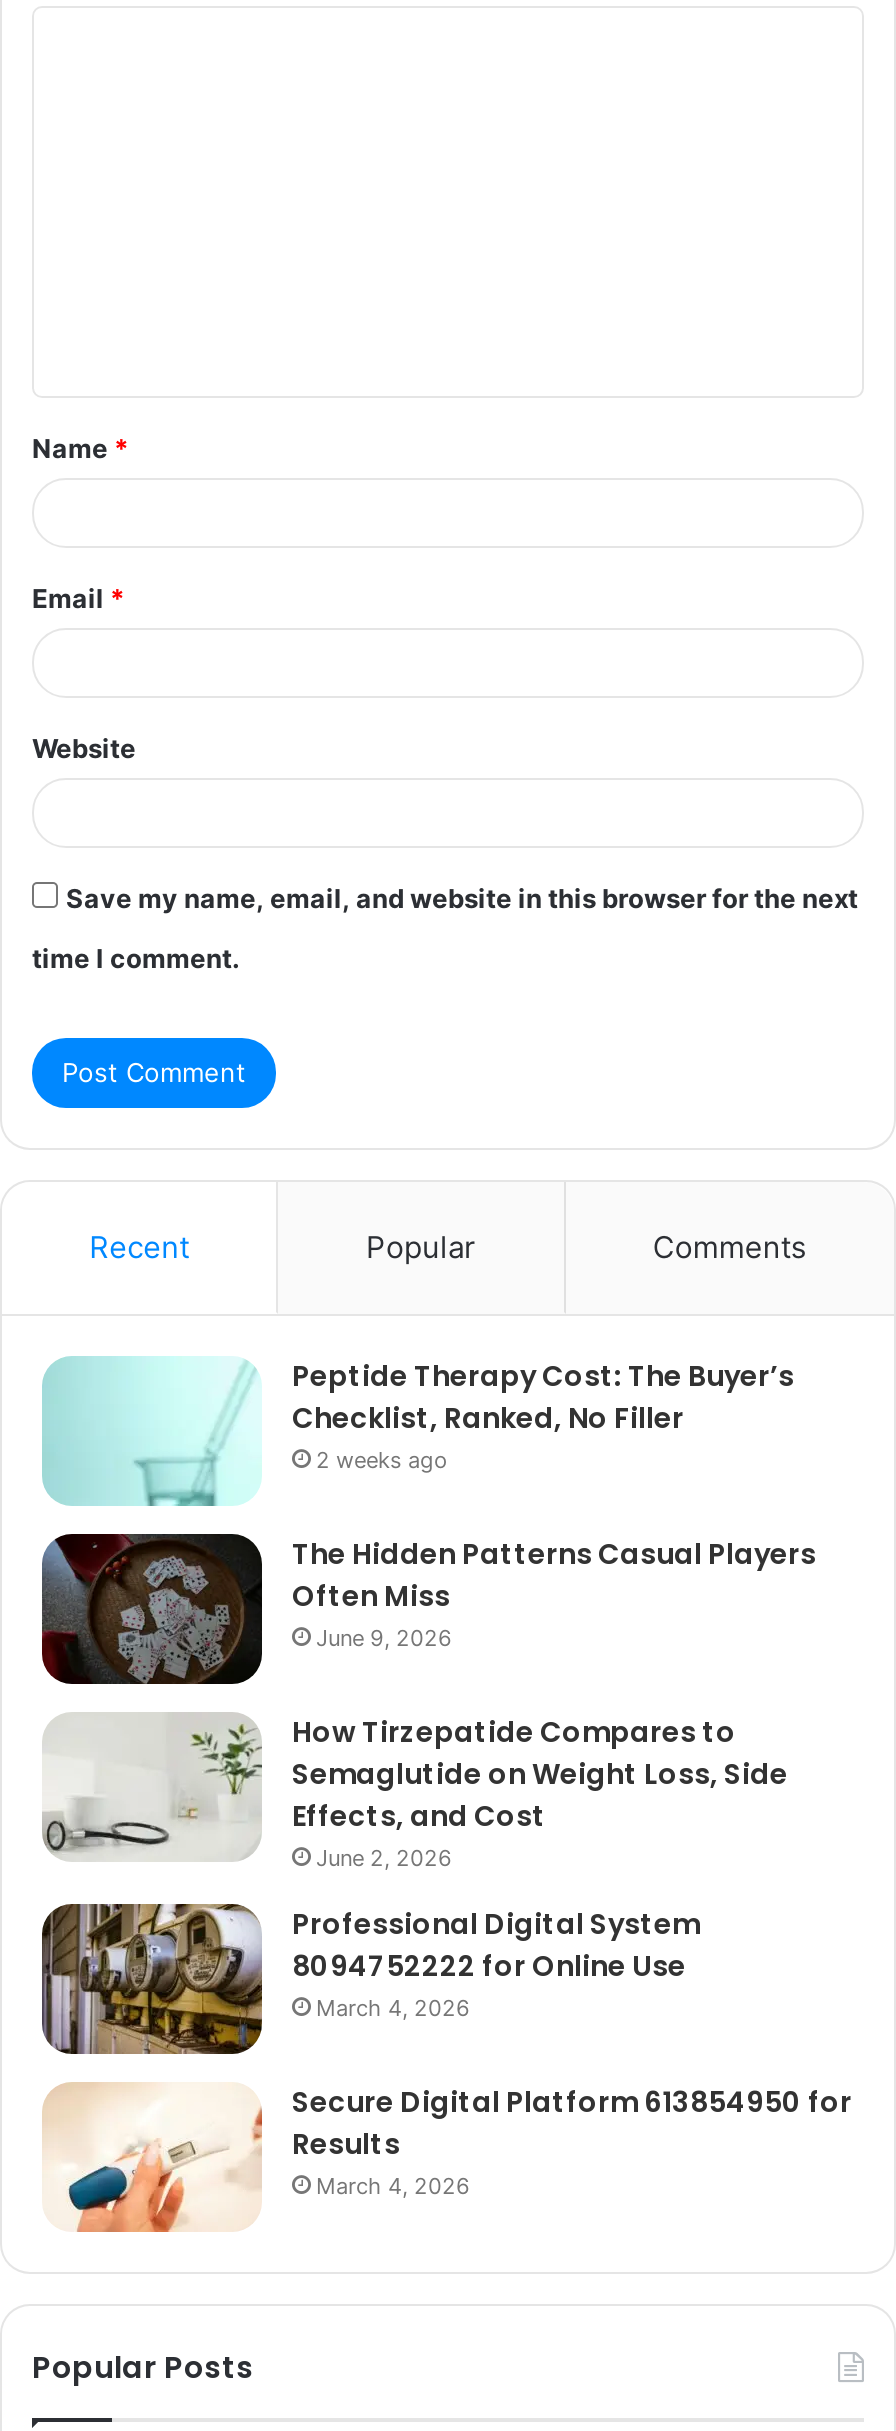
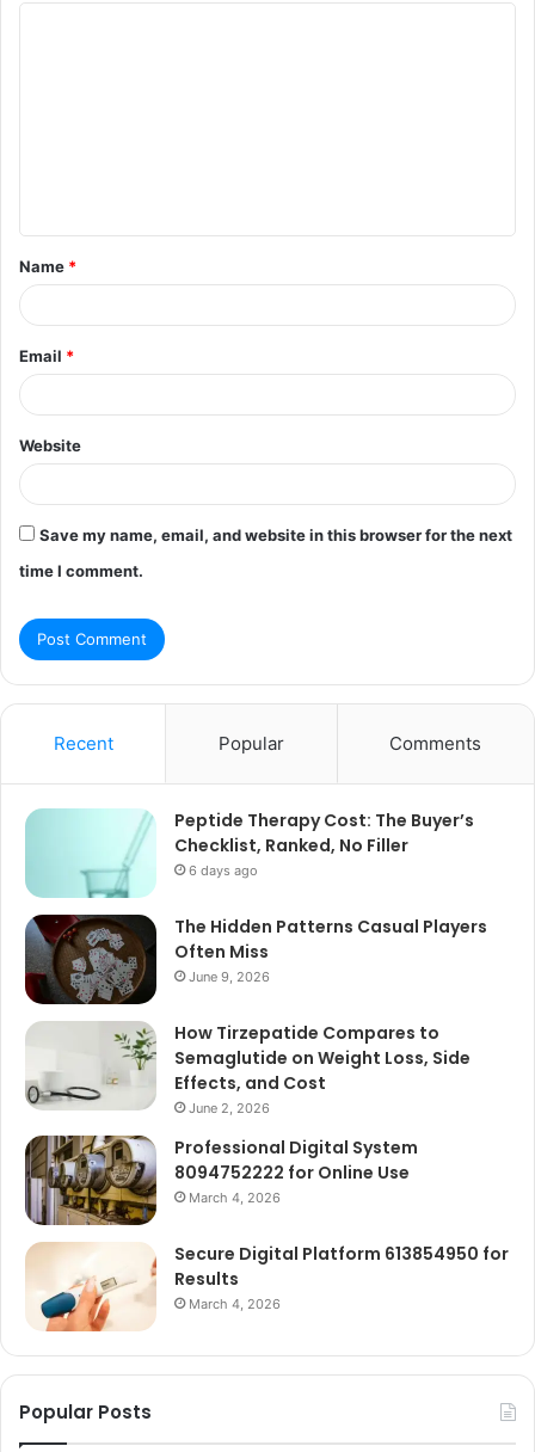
- 2 weeks ago
+ 6 days ago
